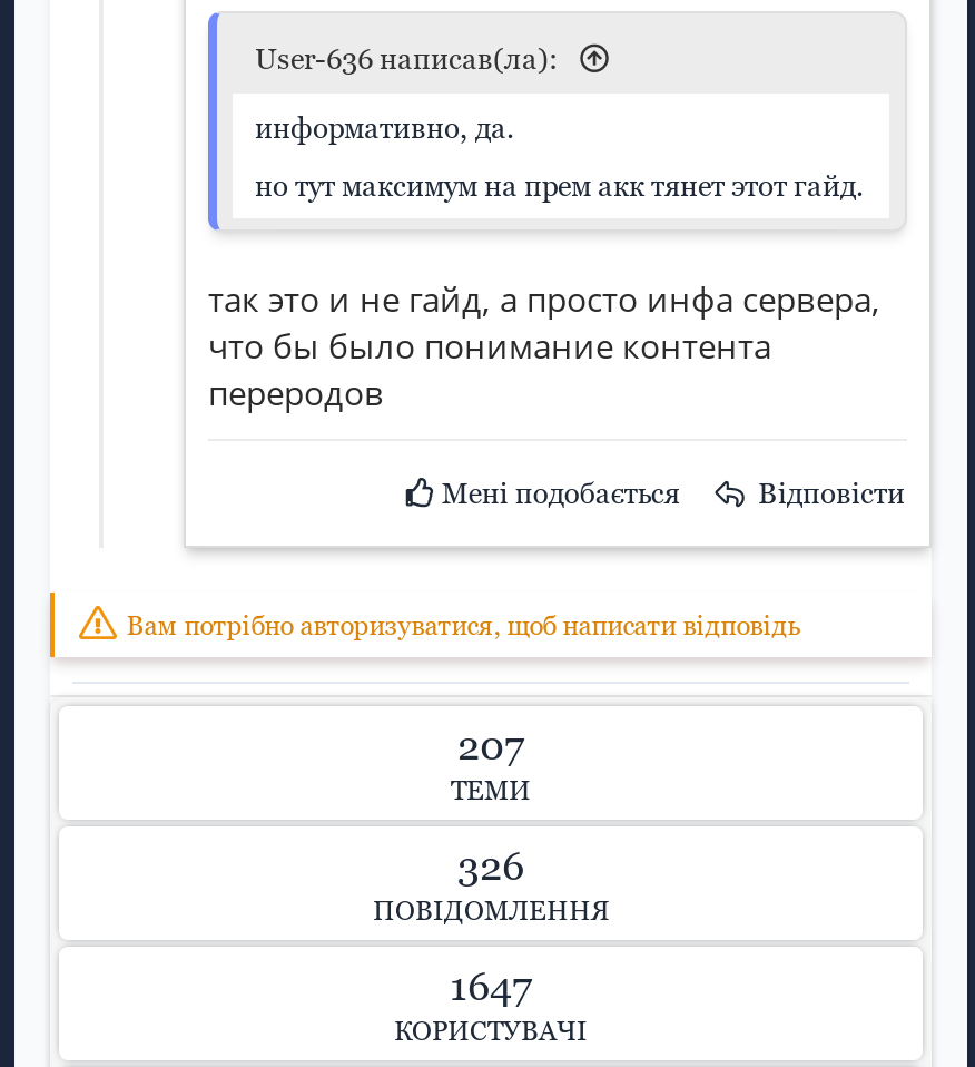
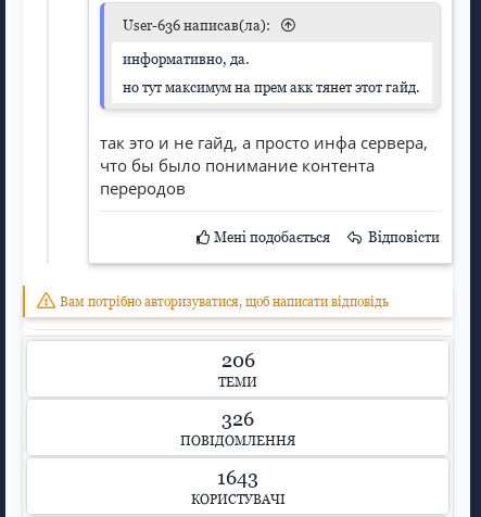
- 207
+ 206

- 1647
+ 1643
